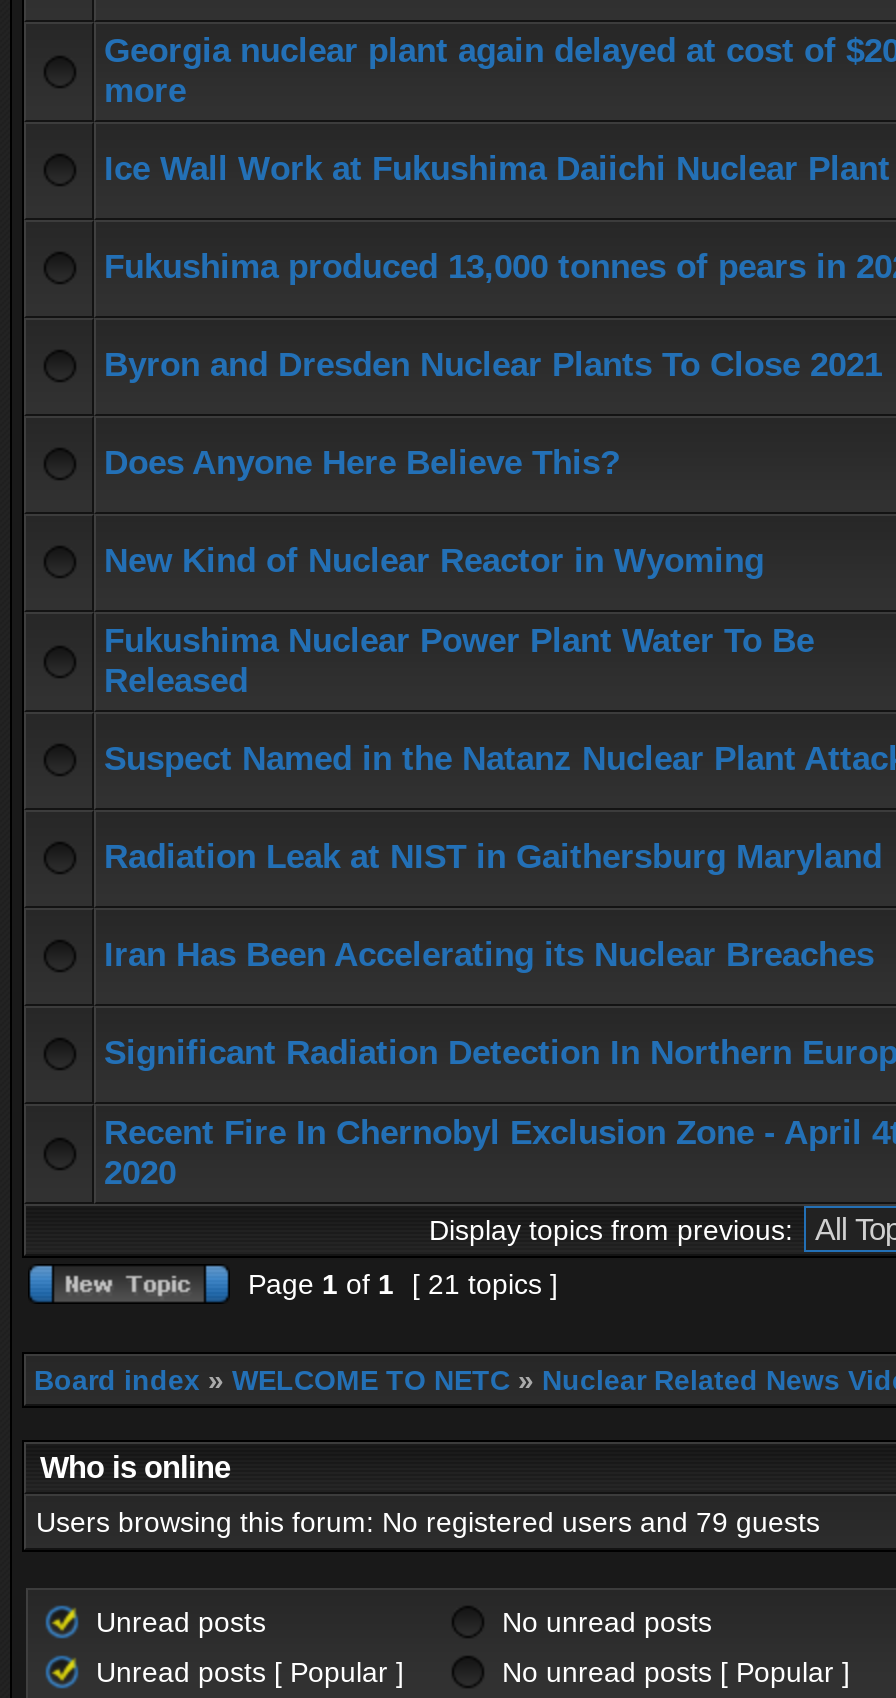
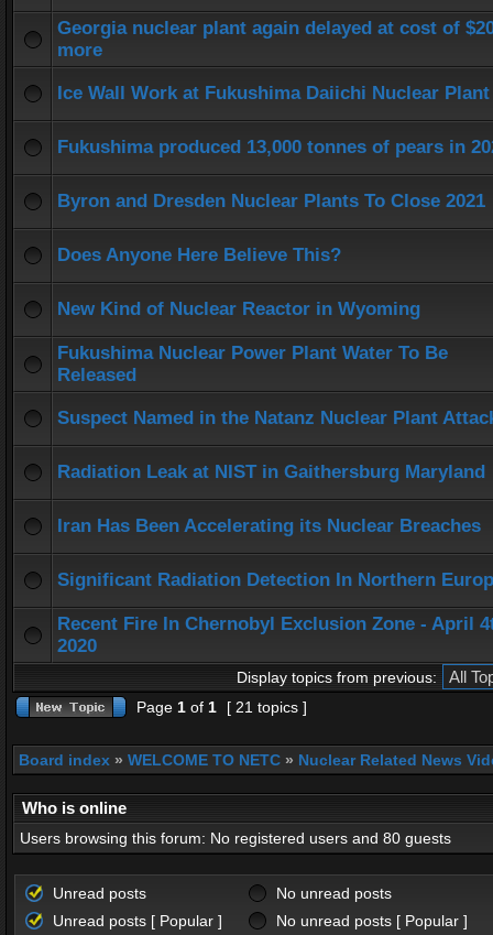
- Users browsing this forum: No registered users and 79 guests
+ Users browsing this forum: No registered users and 80 guests
